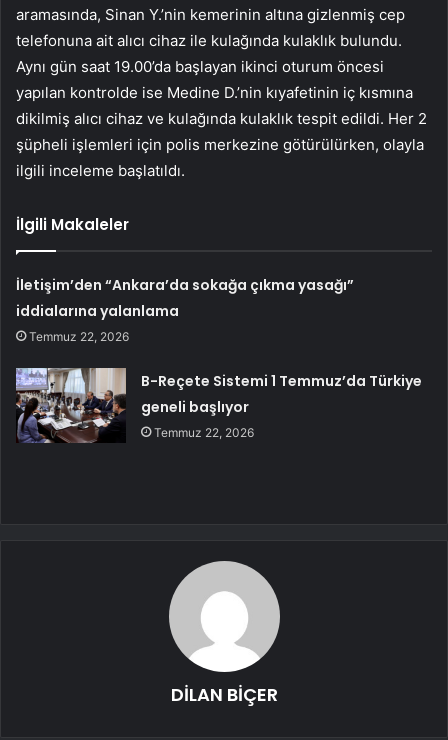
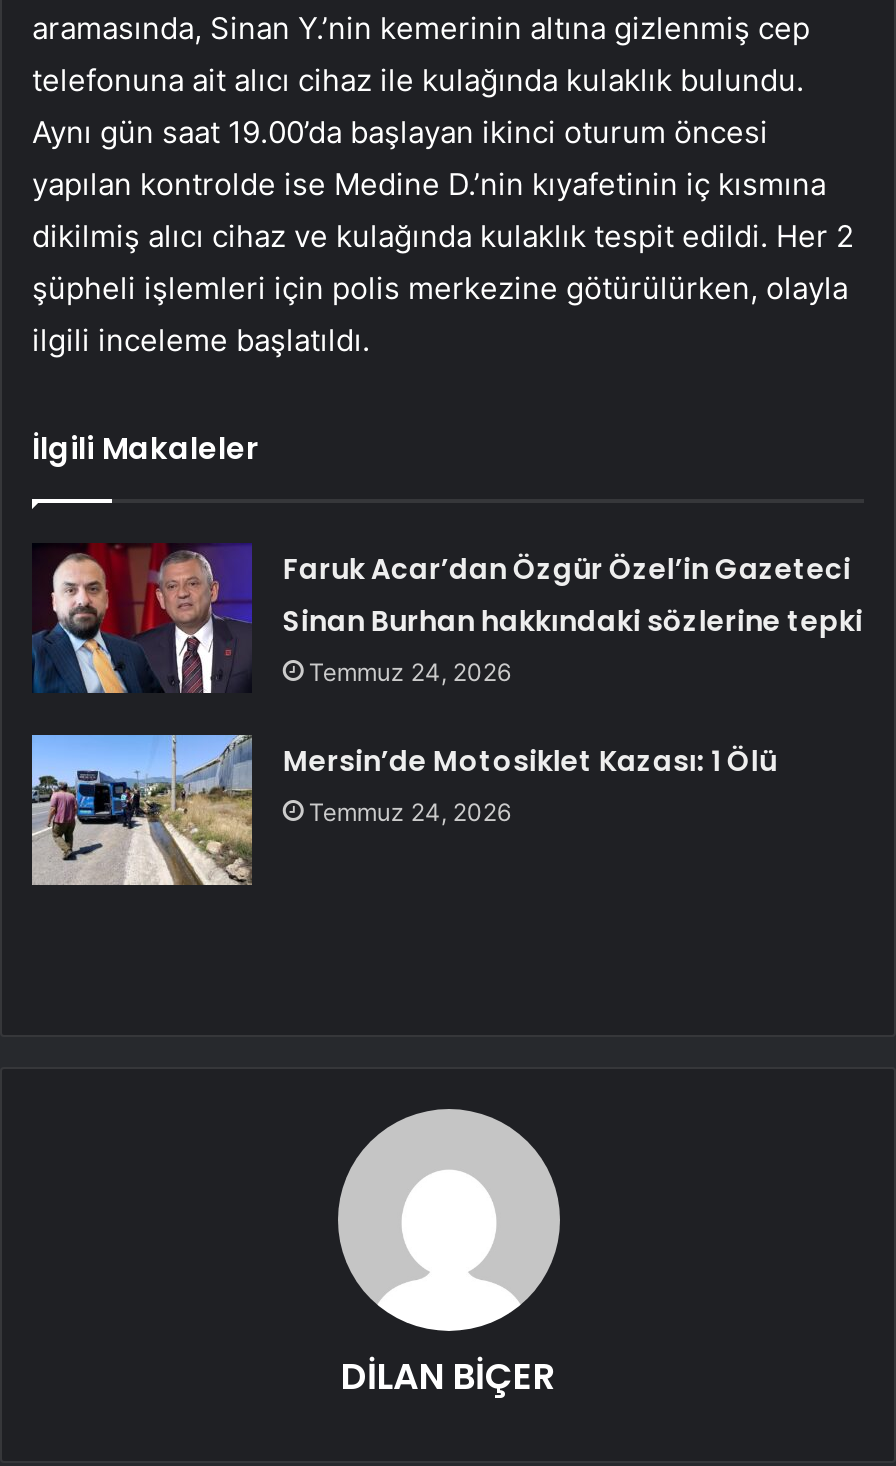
- İletişim’den “Ankara’da sokağa çıkma yasağı”
- iddialarına yalanlama
- Temmuz 22, 2026
+ Faruk Acar’dan Özgür Özel’in Gazeteci
+ Sinan Burhan hakkındaki sözlerine tepki
+ Temmuz 24, 2026

- [image]
- B-Reçete Sistemi 1 Temmuz’da Türkiye
- geneli başlıyor
- Temmuz 22, 2026
+ [image]
+ Mersin’de Motosiklet Kazası: 1 Ölü
+ Temmuz 24, 2026
